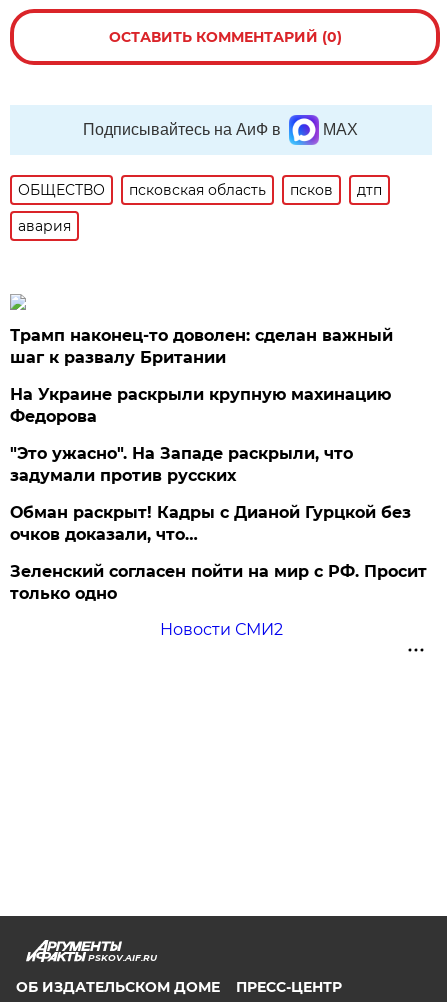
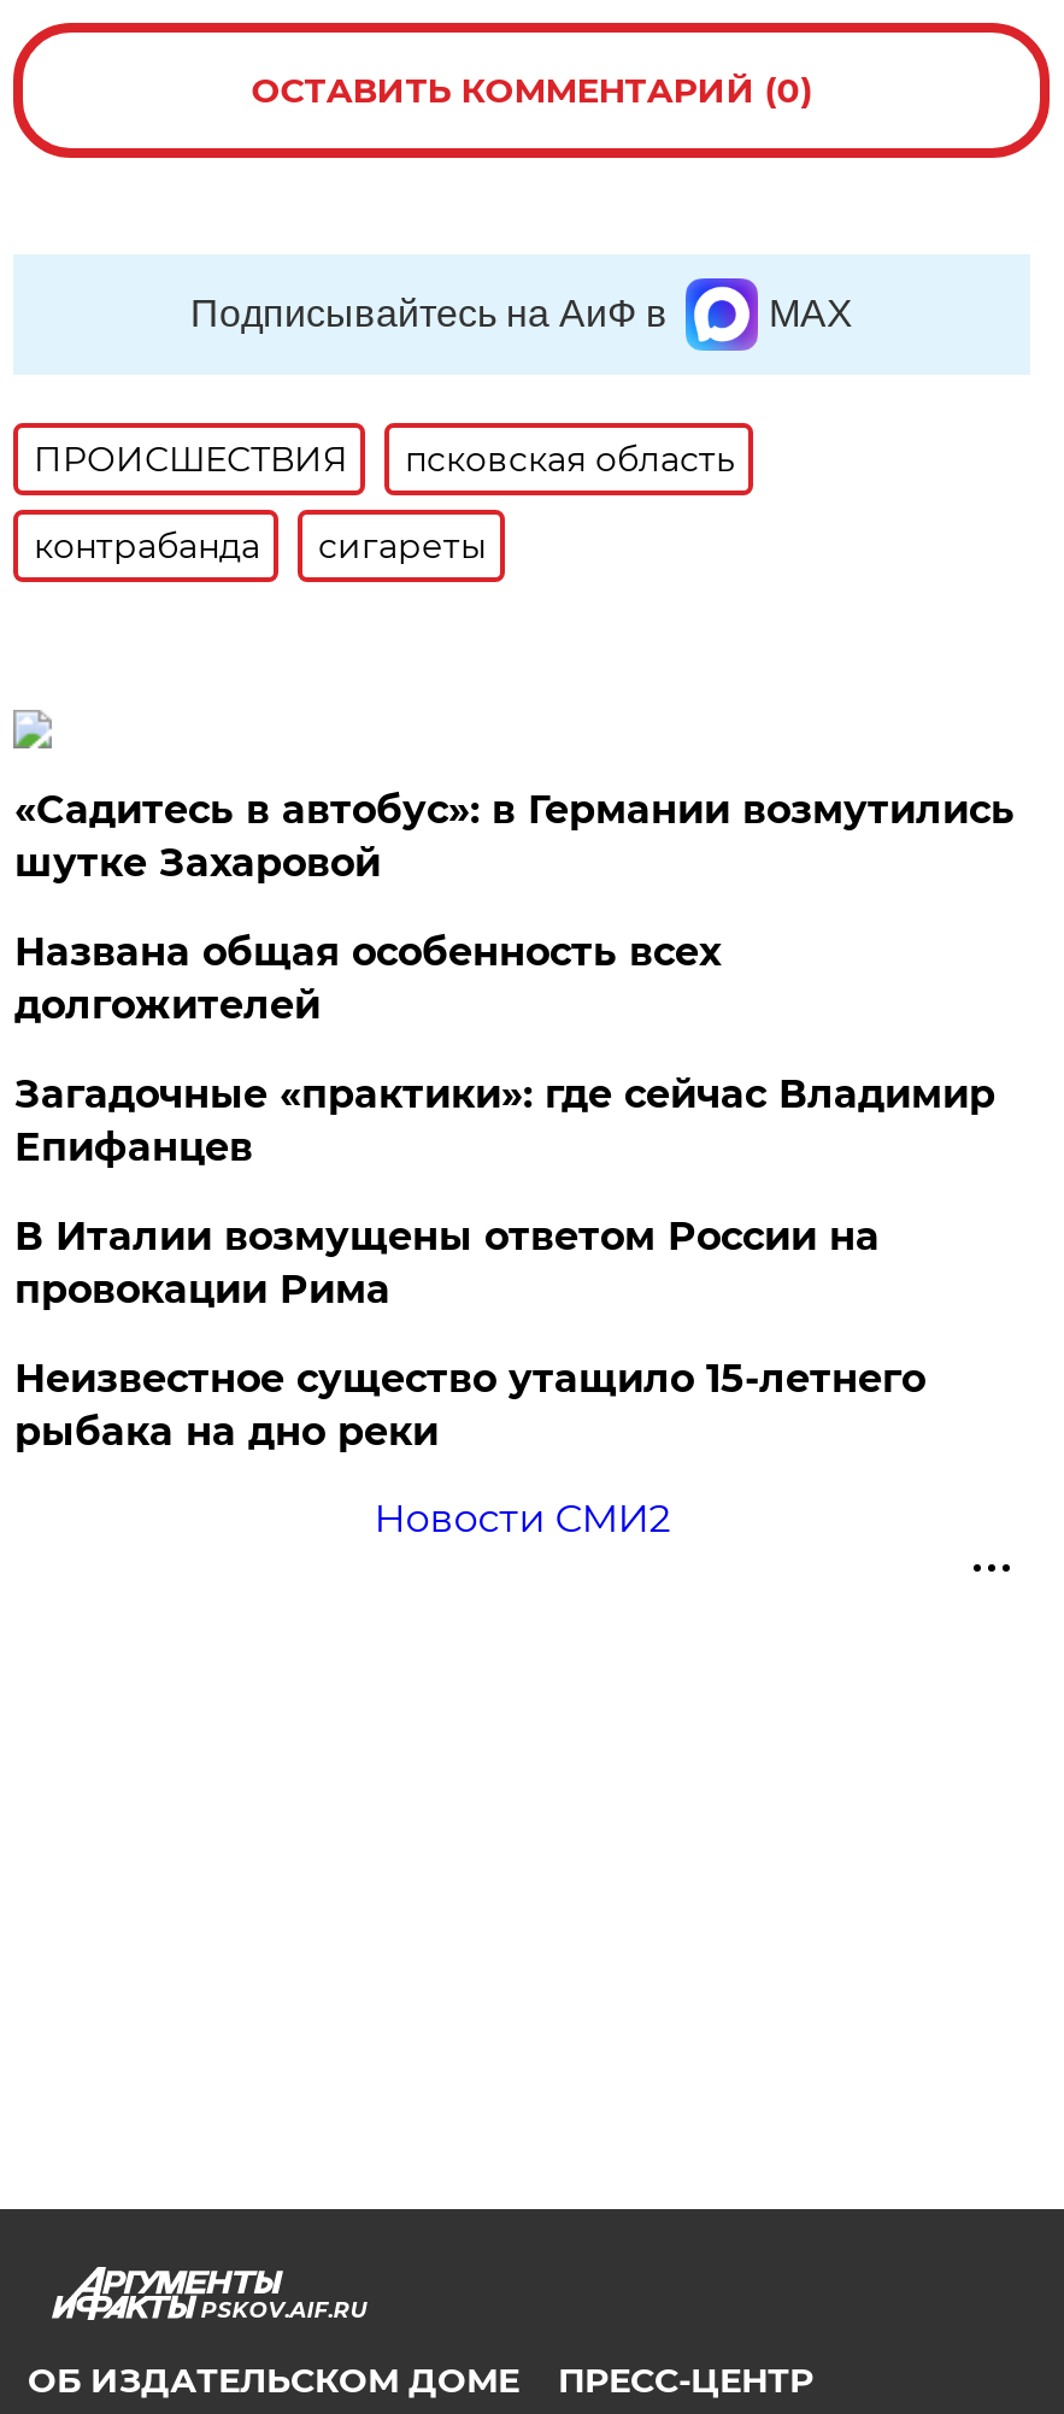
- ОБЩЕСТВО
+ ПРОИСШЕСТВИЯ

- псков
- дтп
- авария
+ контрабанда
+ сигареты

- Трамп наконец-то доволен: сделан важный
- шаг к развалу Британии
- На Украине раскрыли крупную махинацию
- Федорова
- "Это ужасно". На Западе раскрыли, что
- задумали против русских
- Обман раскрыт! Кадры с Дианой Гурцкой без
- очков доказали, что…
- Зеленский согласен пойти на мир с РФ. Просит
- только одно
+ «Садитесь в автобус»: в Германии возмутились
+ шутке Захаровой
+ Названа общая особенность всех
+ долгожителей
+ Загадочные «практики»: где сейчас Владимир
+ Епифанцев
+ В Италии возмущены ответом России на
+ провокации Рима
+ Неизвестное существо утащило 15-летнего
+ рыбака на дно реки
